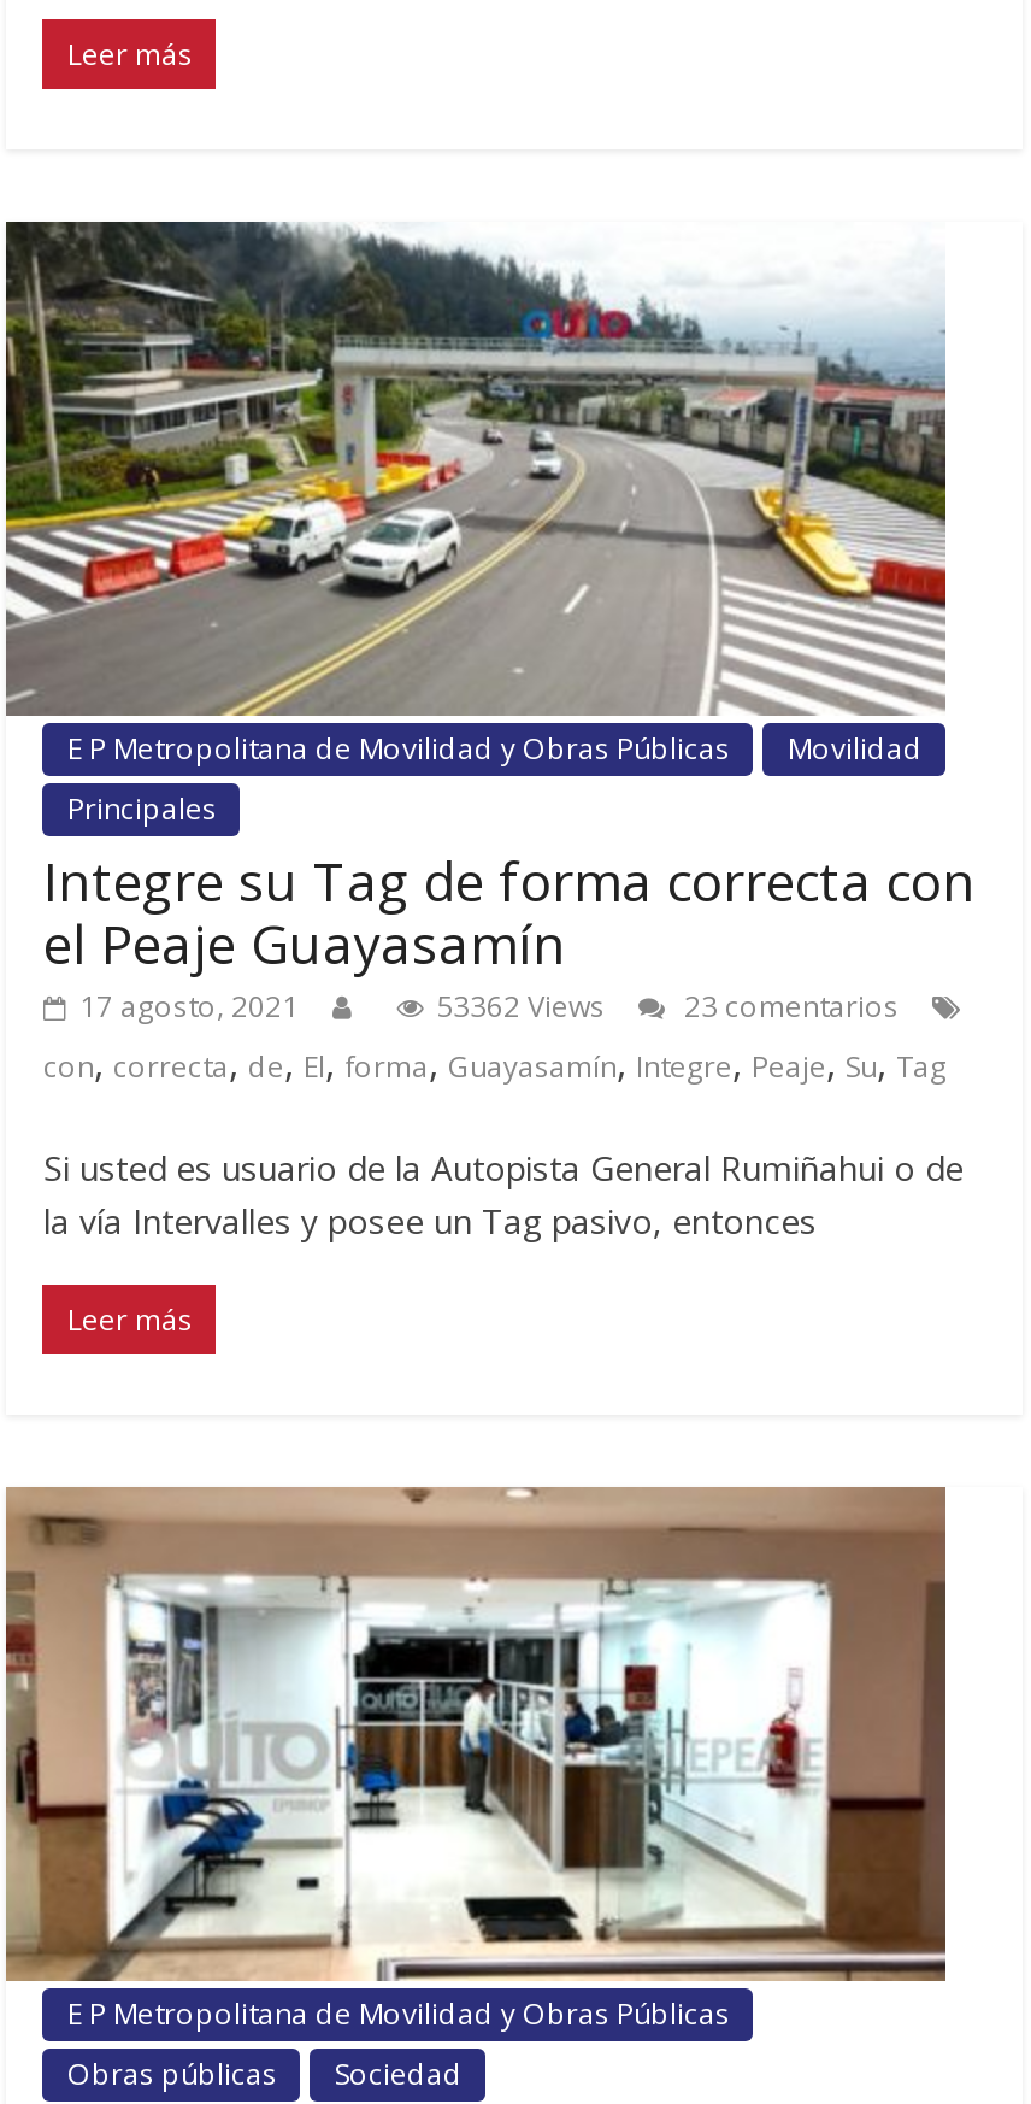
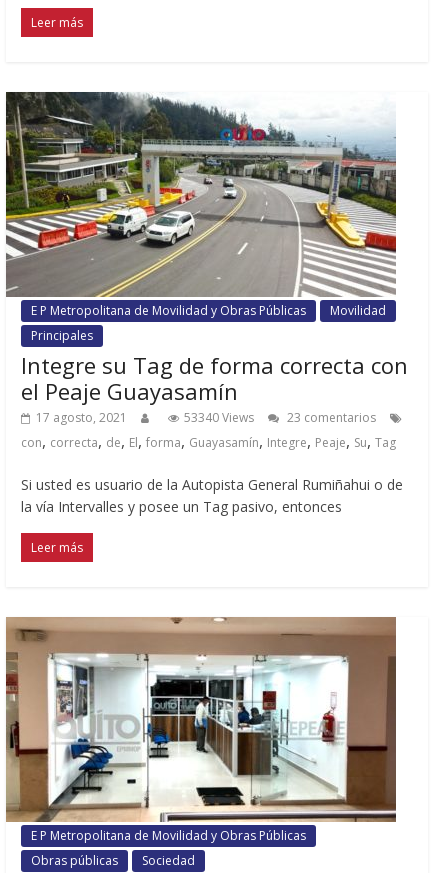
- 53362 Views 23 comentarios
+ 53340 Views 23 comentarios
